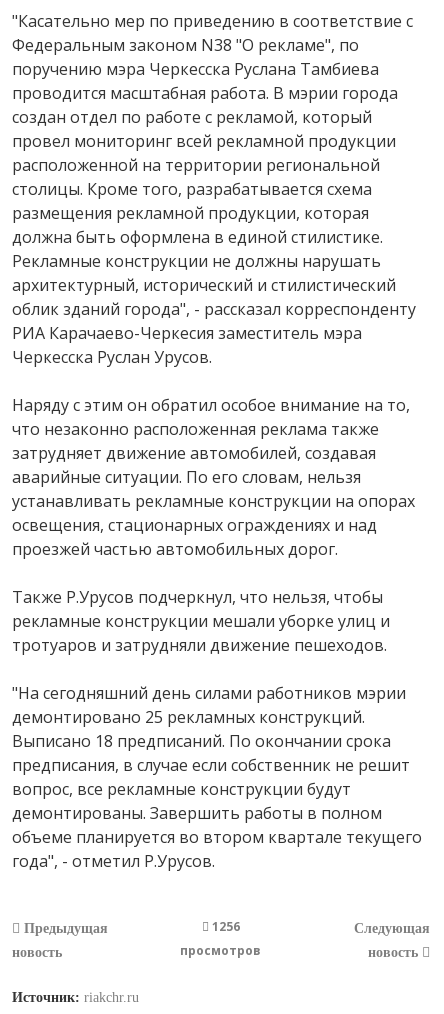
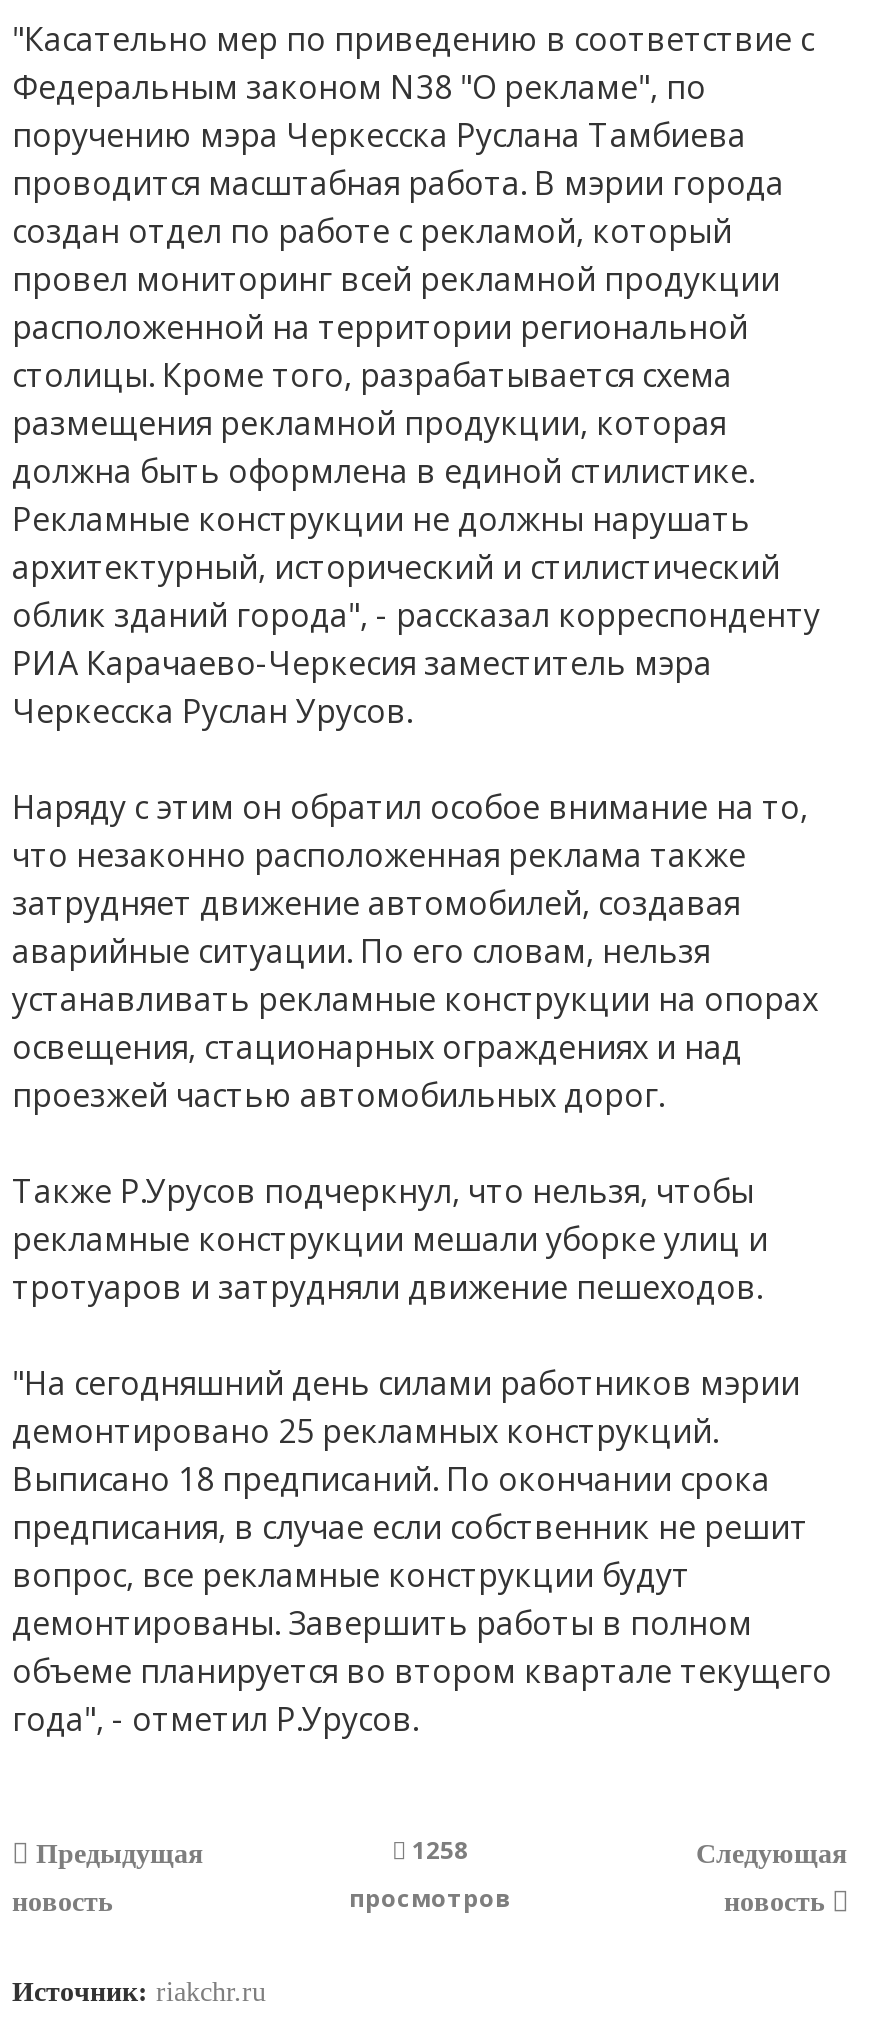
- 1256
+ 1258
